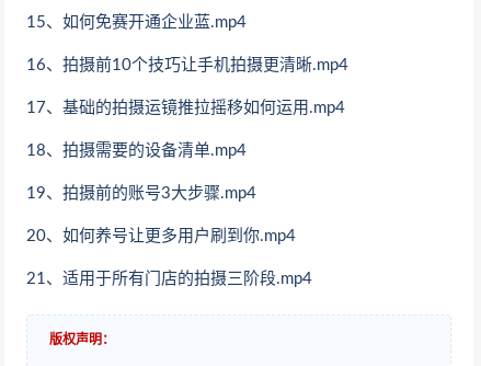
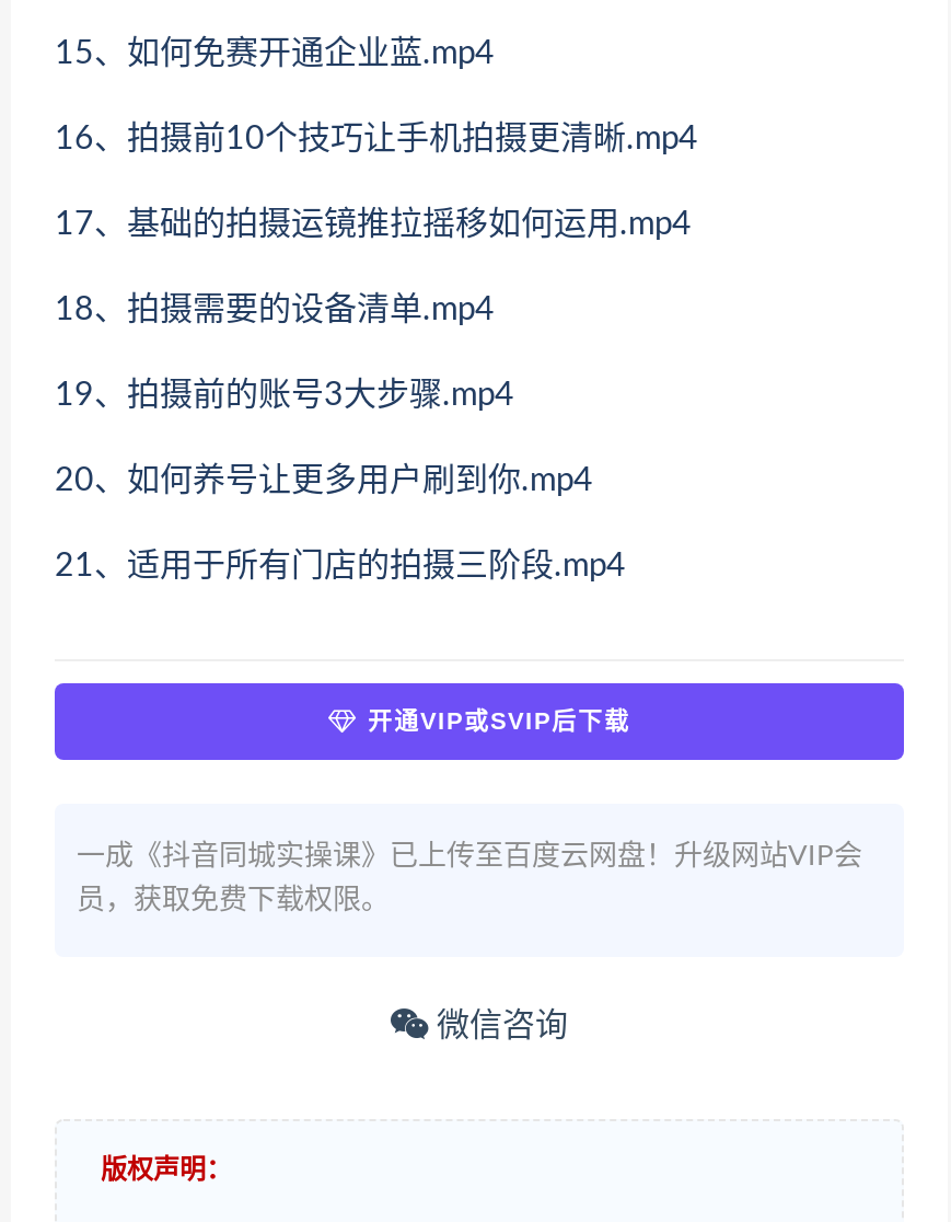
+ 一成《抖音同城实操课》已上传至百度云网盘！升级网站VIP会
+ 员，获取免费下载权限。

+ 开通VIP或SVIP后下载

+ 微信咨询
